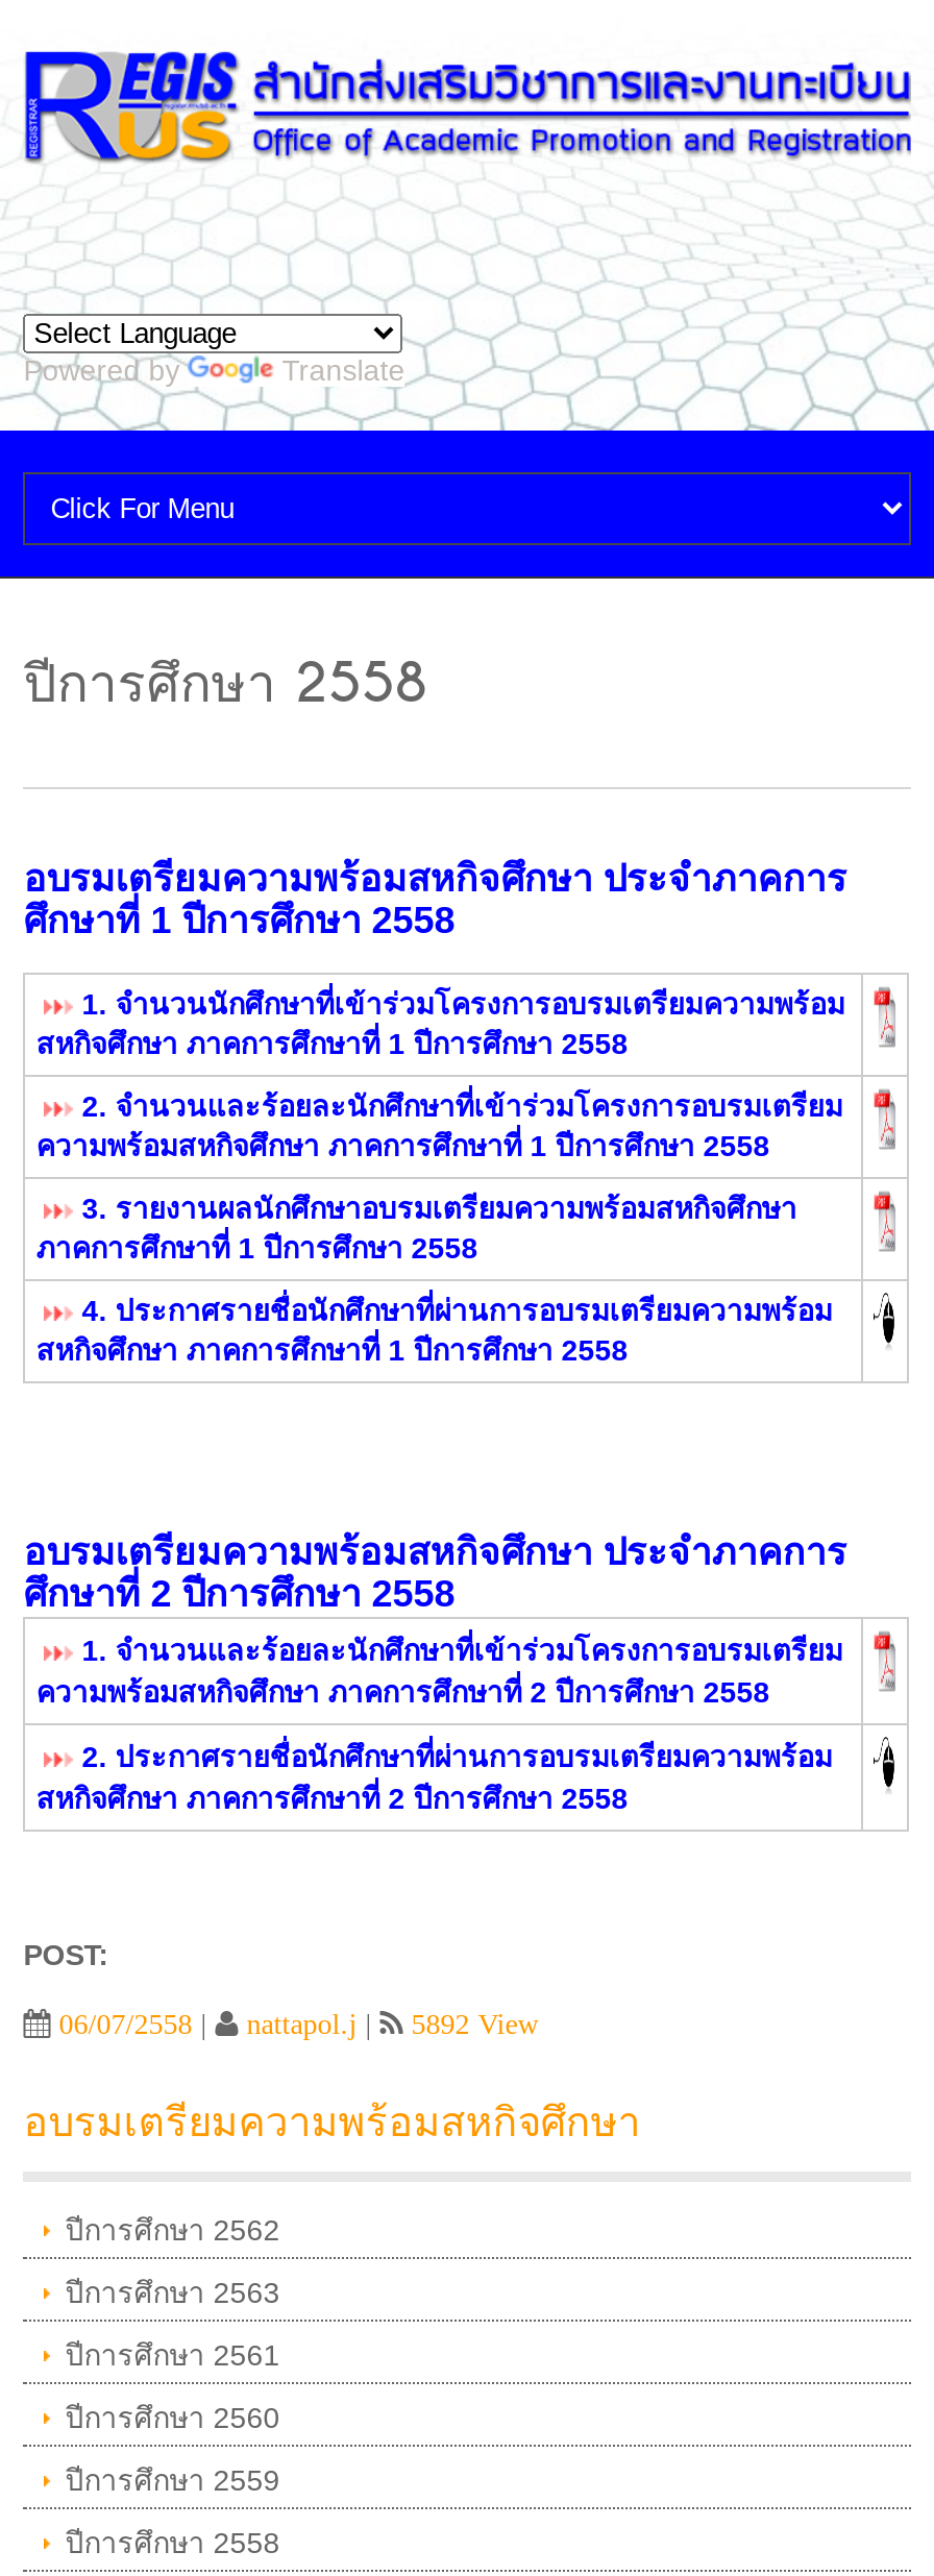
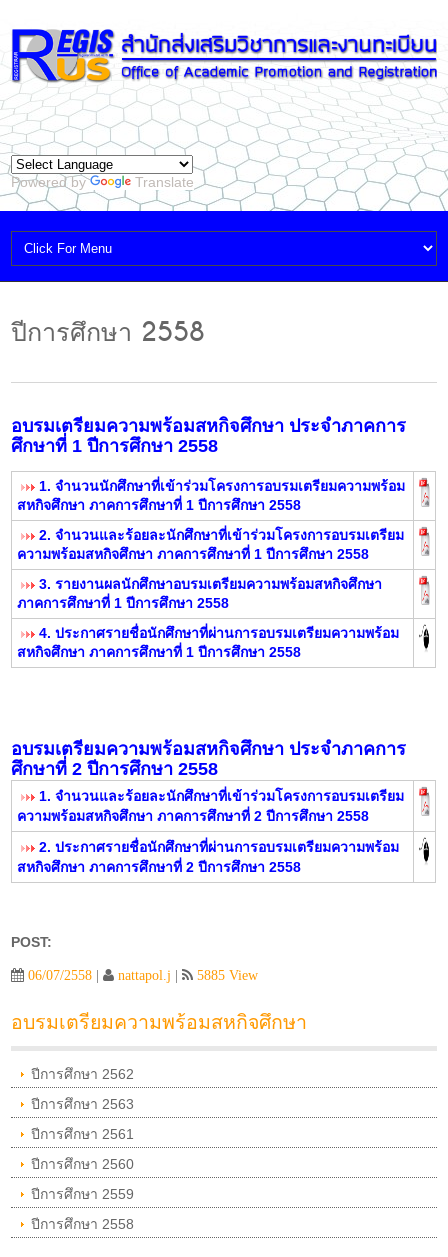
- 5892 View
+ 5885 View
